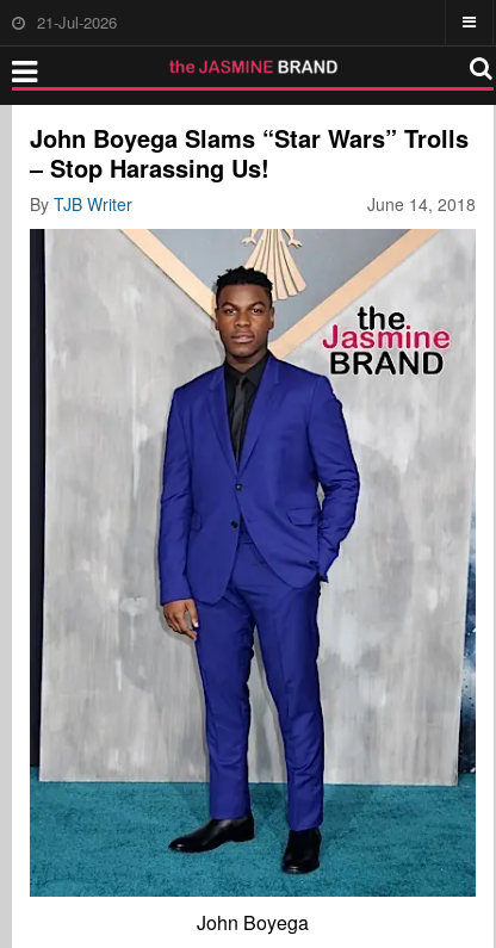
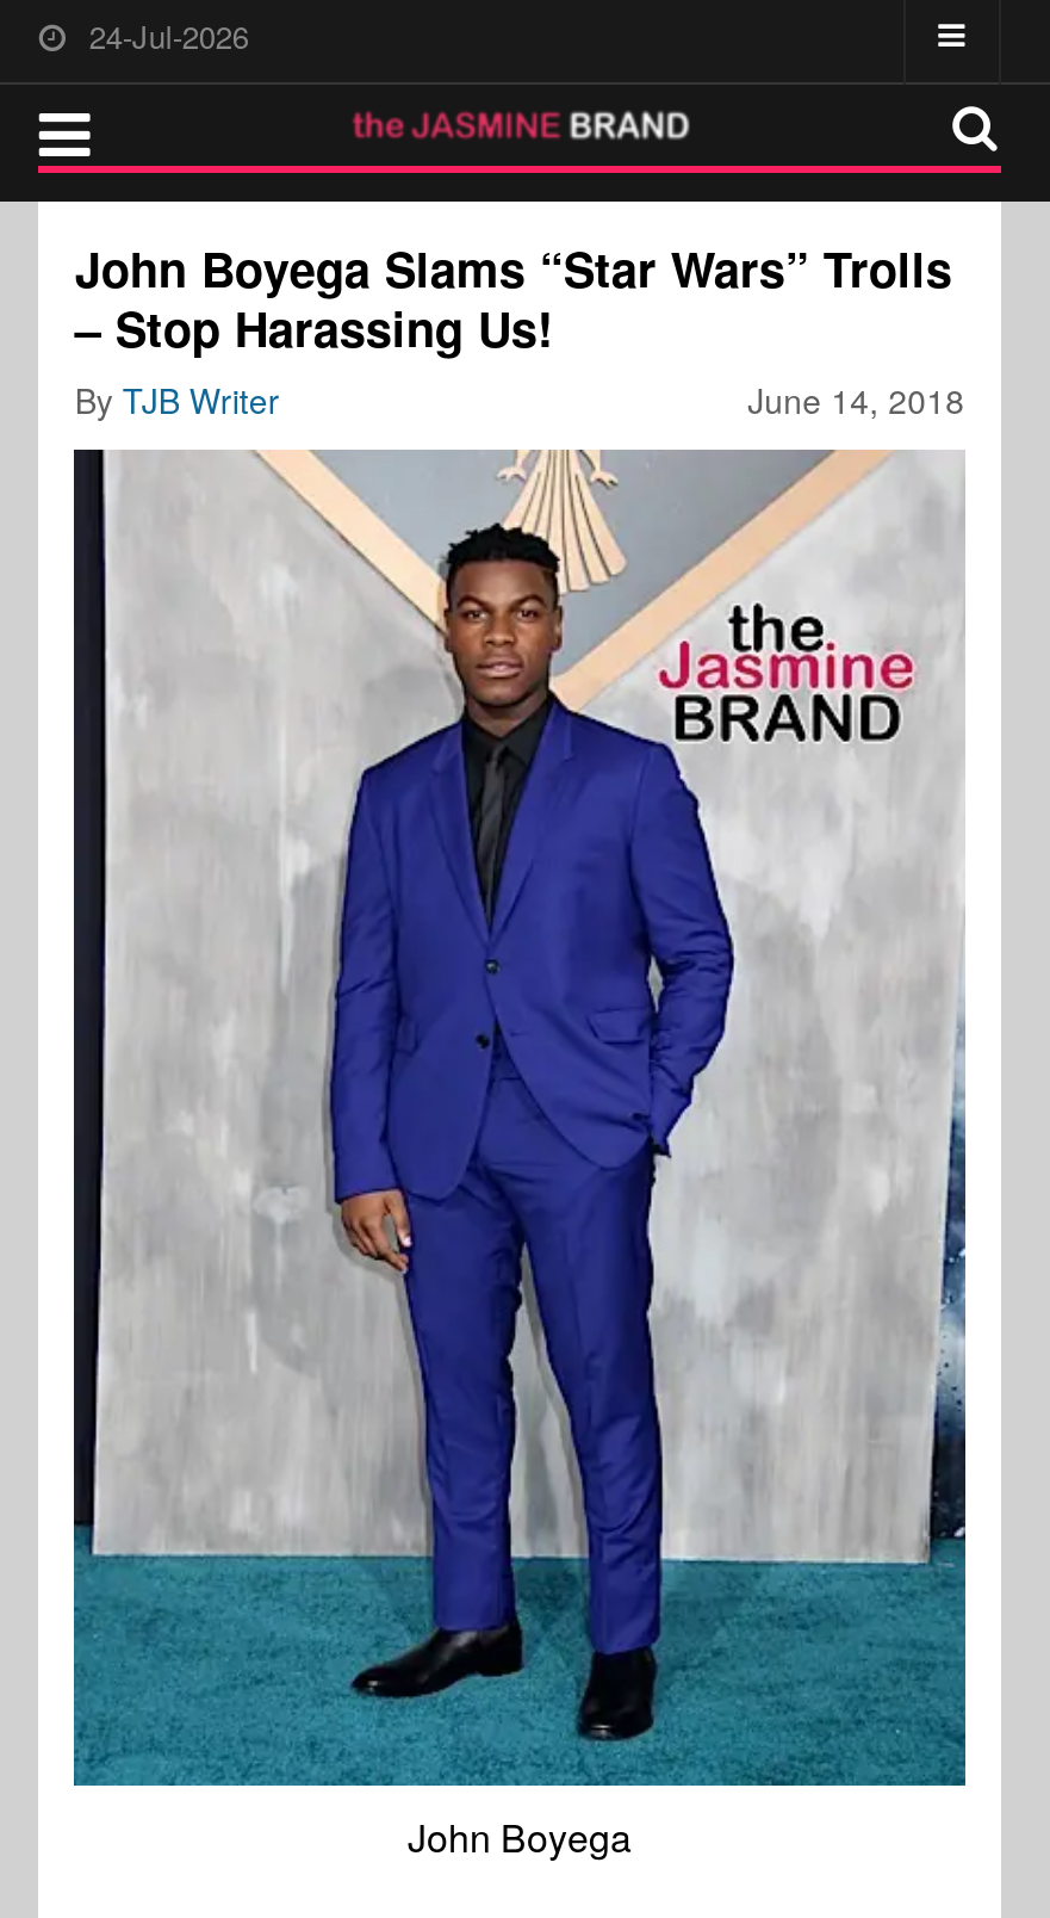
- 21-Jul-2026
+ 24-Jul-2026
